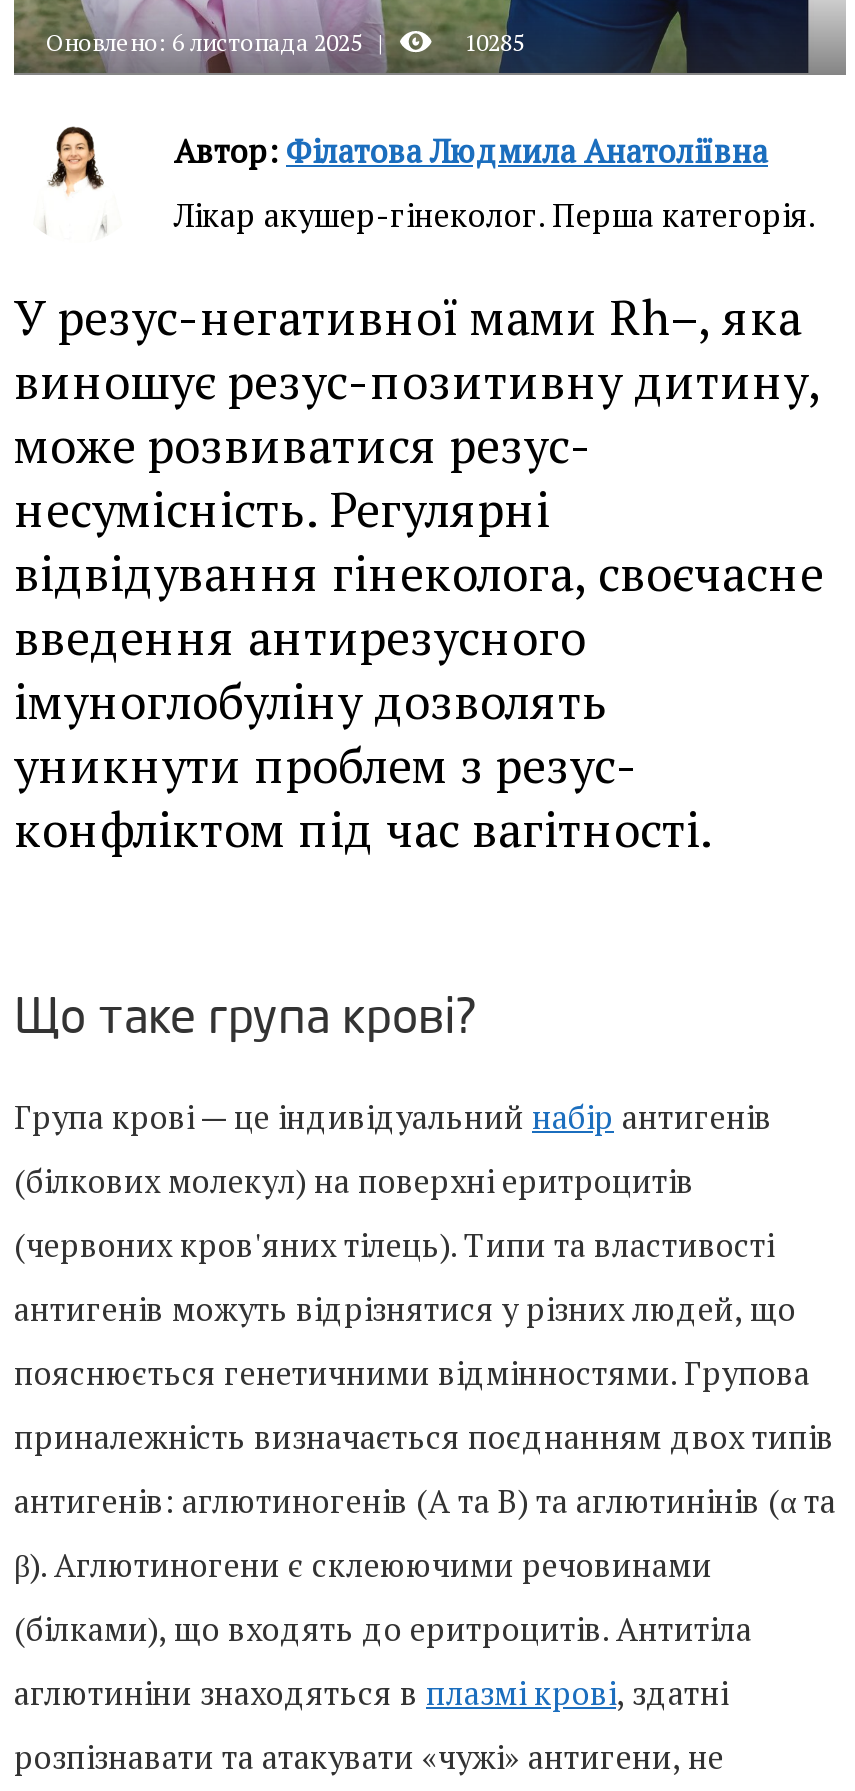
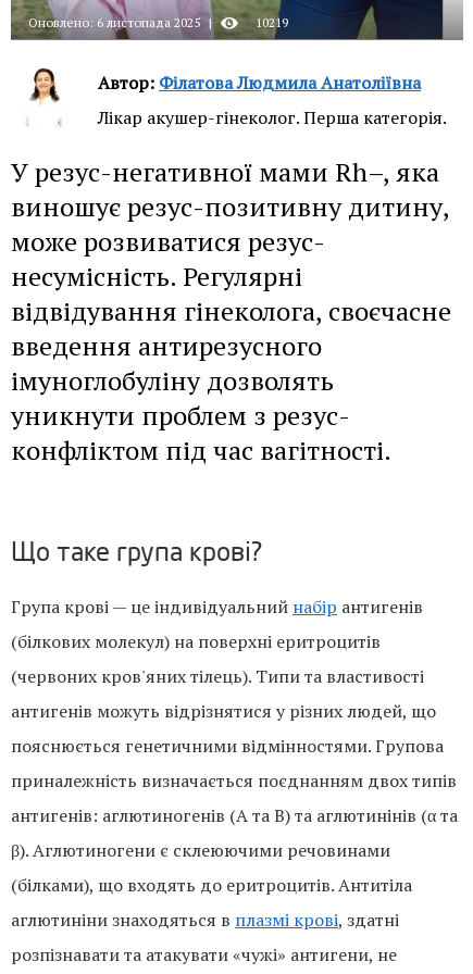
- 10285
+ 10219
